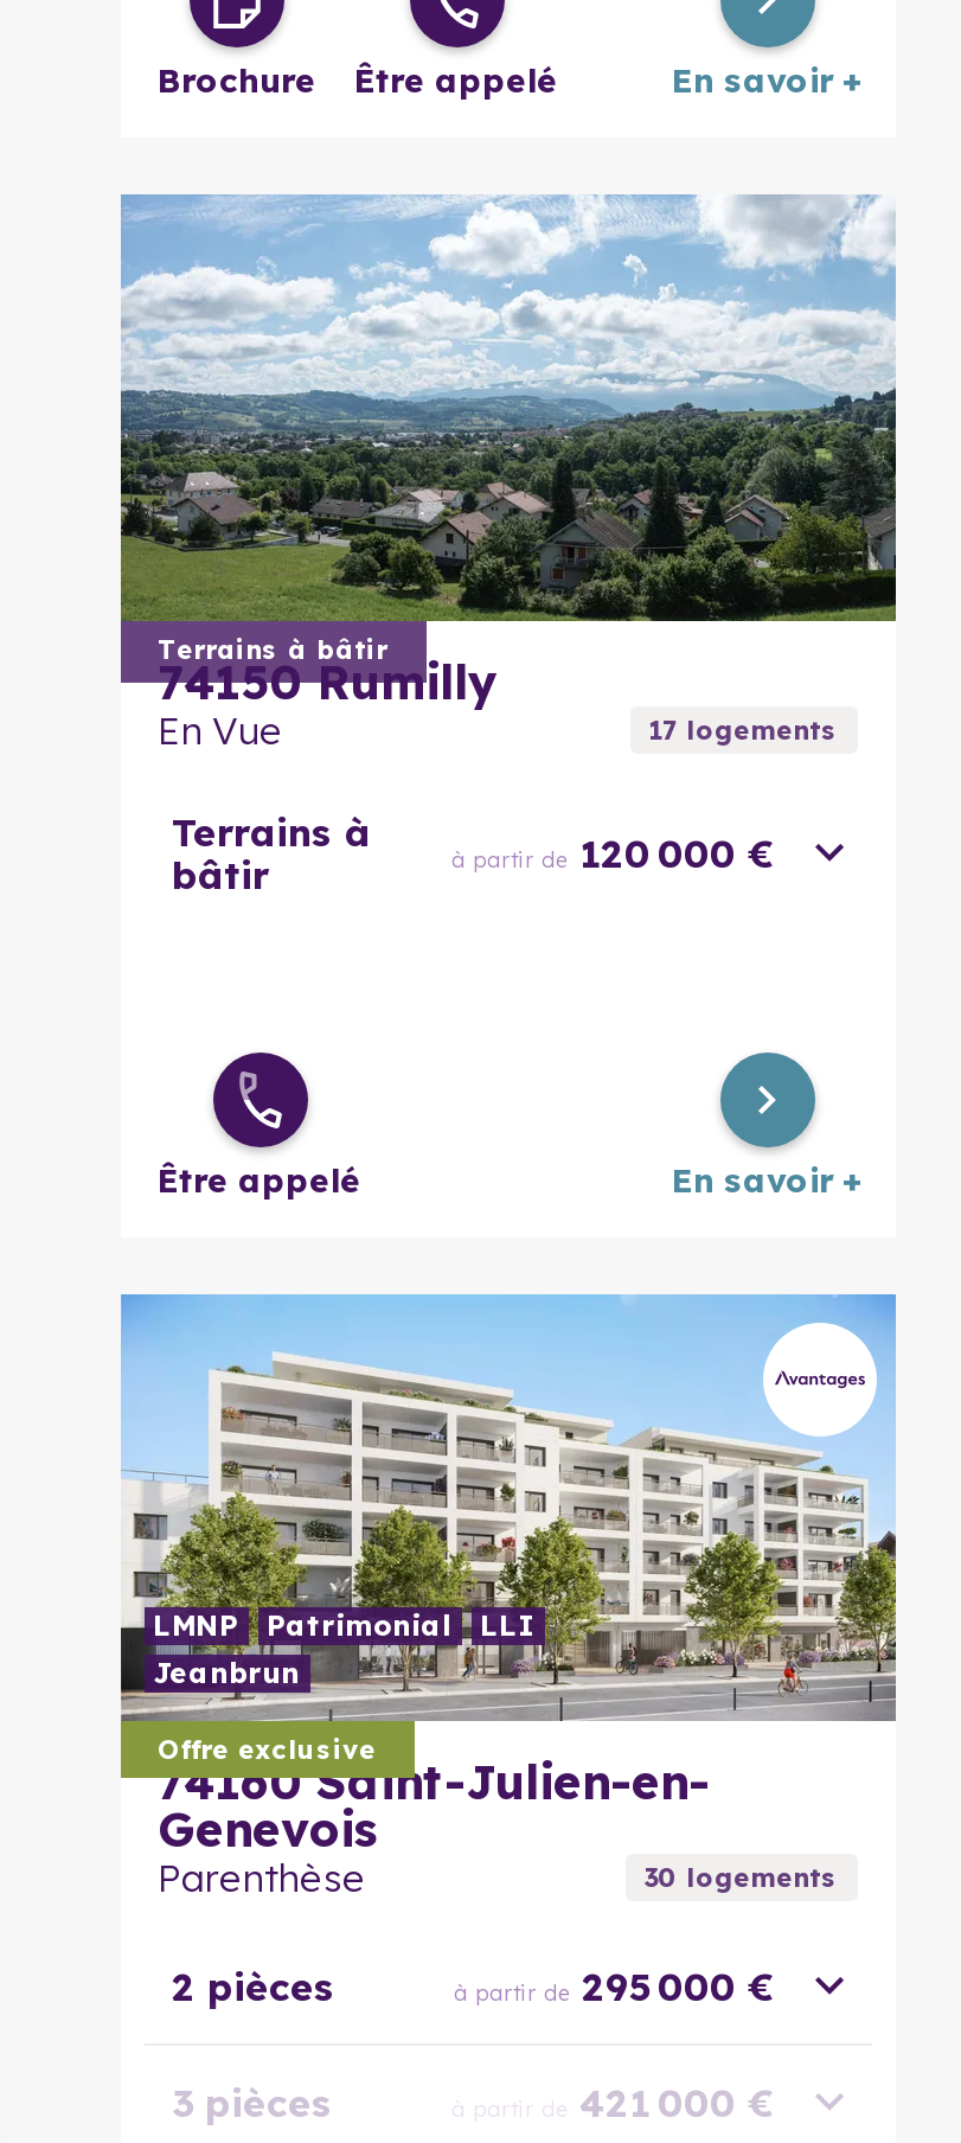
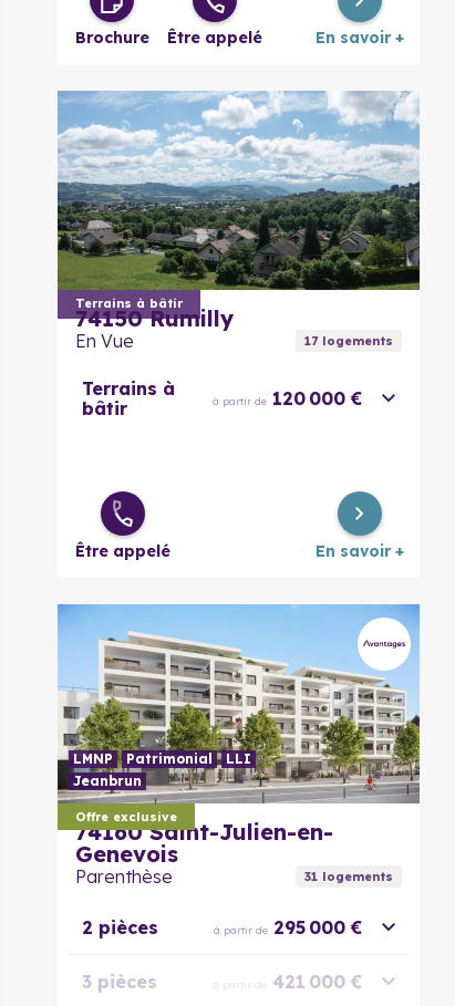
- 30 logements
+ 31 logements
